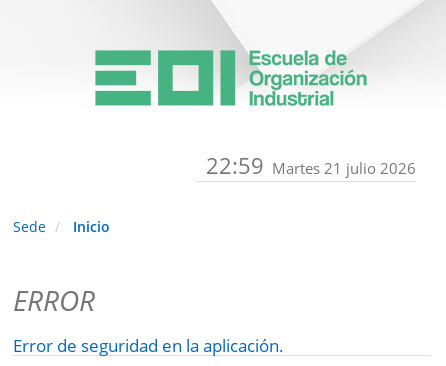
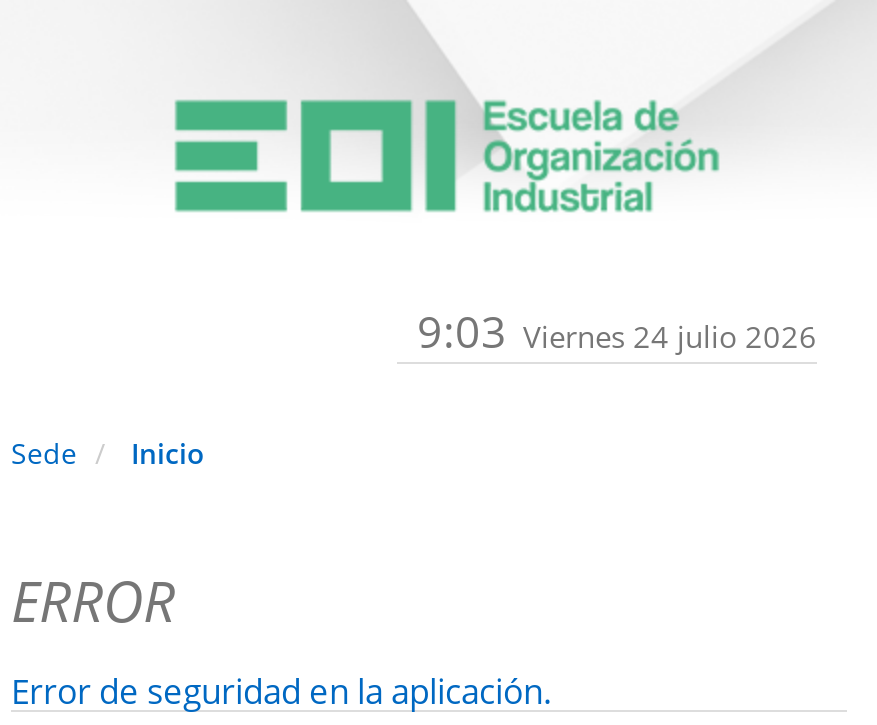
- 22:59 Martes 21 julio 2026
+ 9:03 Viernes 24 julio 2026
